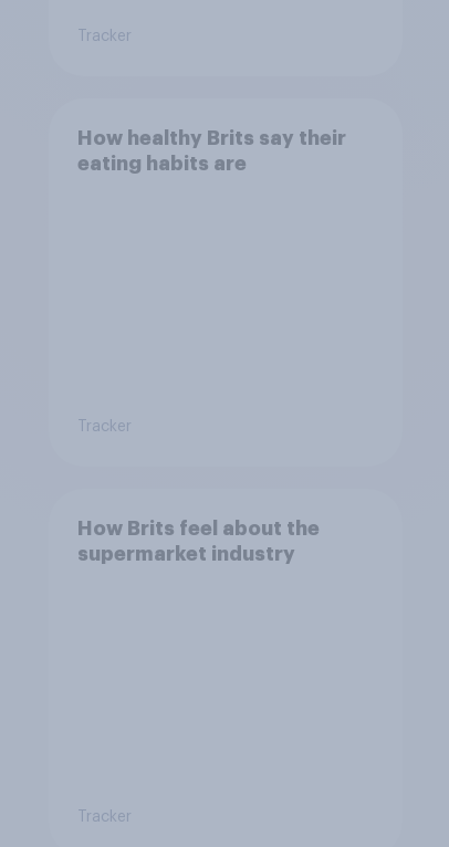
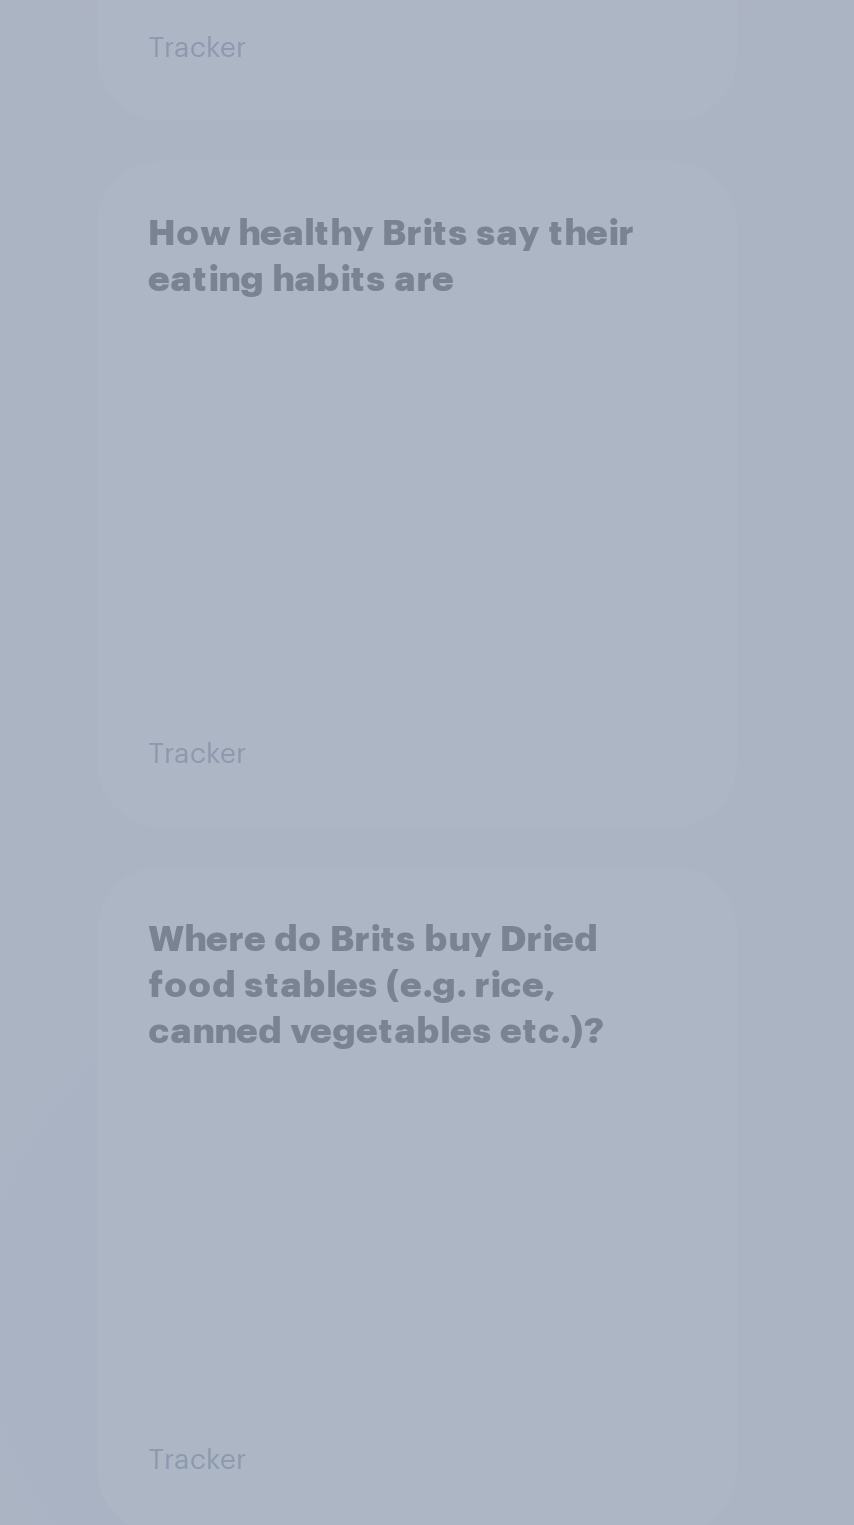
- How Brits feel about the
- supermarket industry
+ Where do Brits buy Dried
+ food stables (e.g. rice,
+ canned vegetables etc.)?
